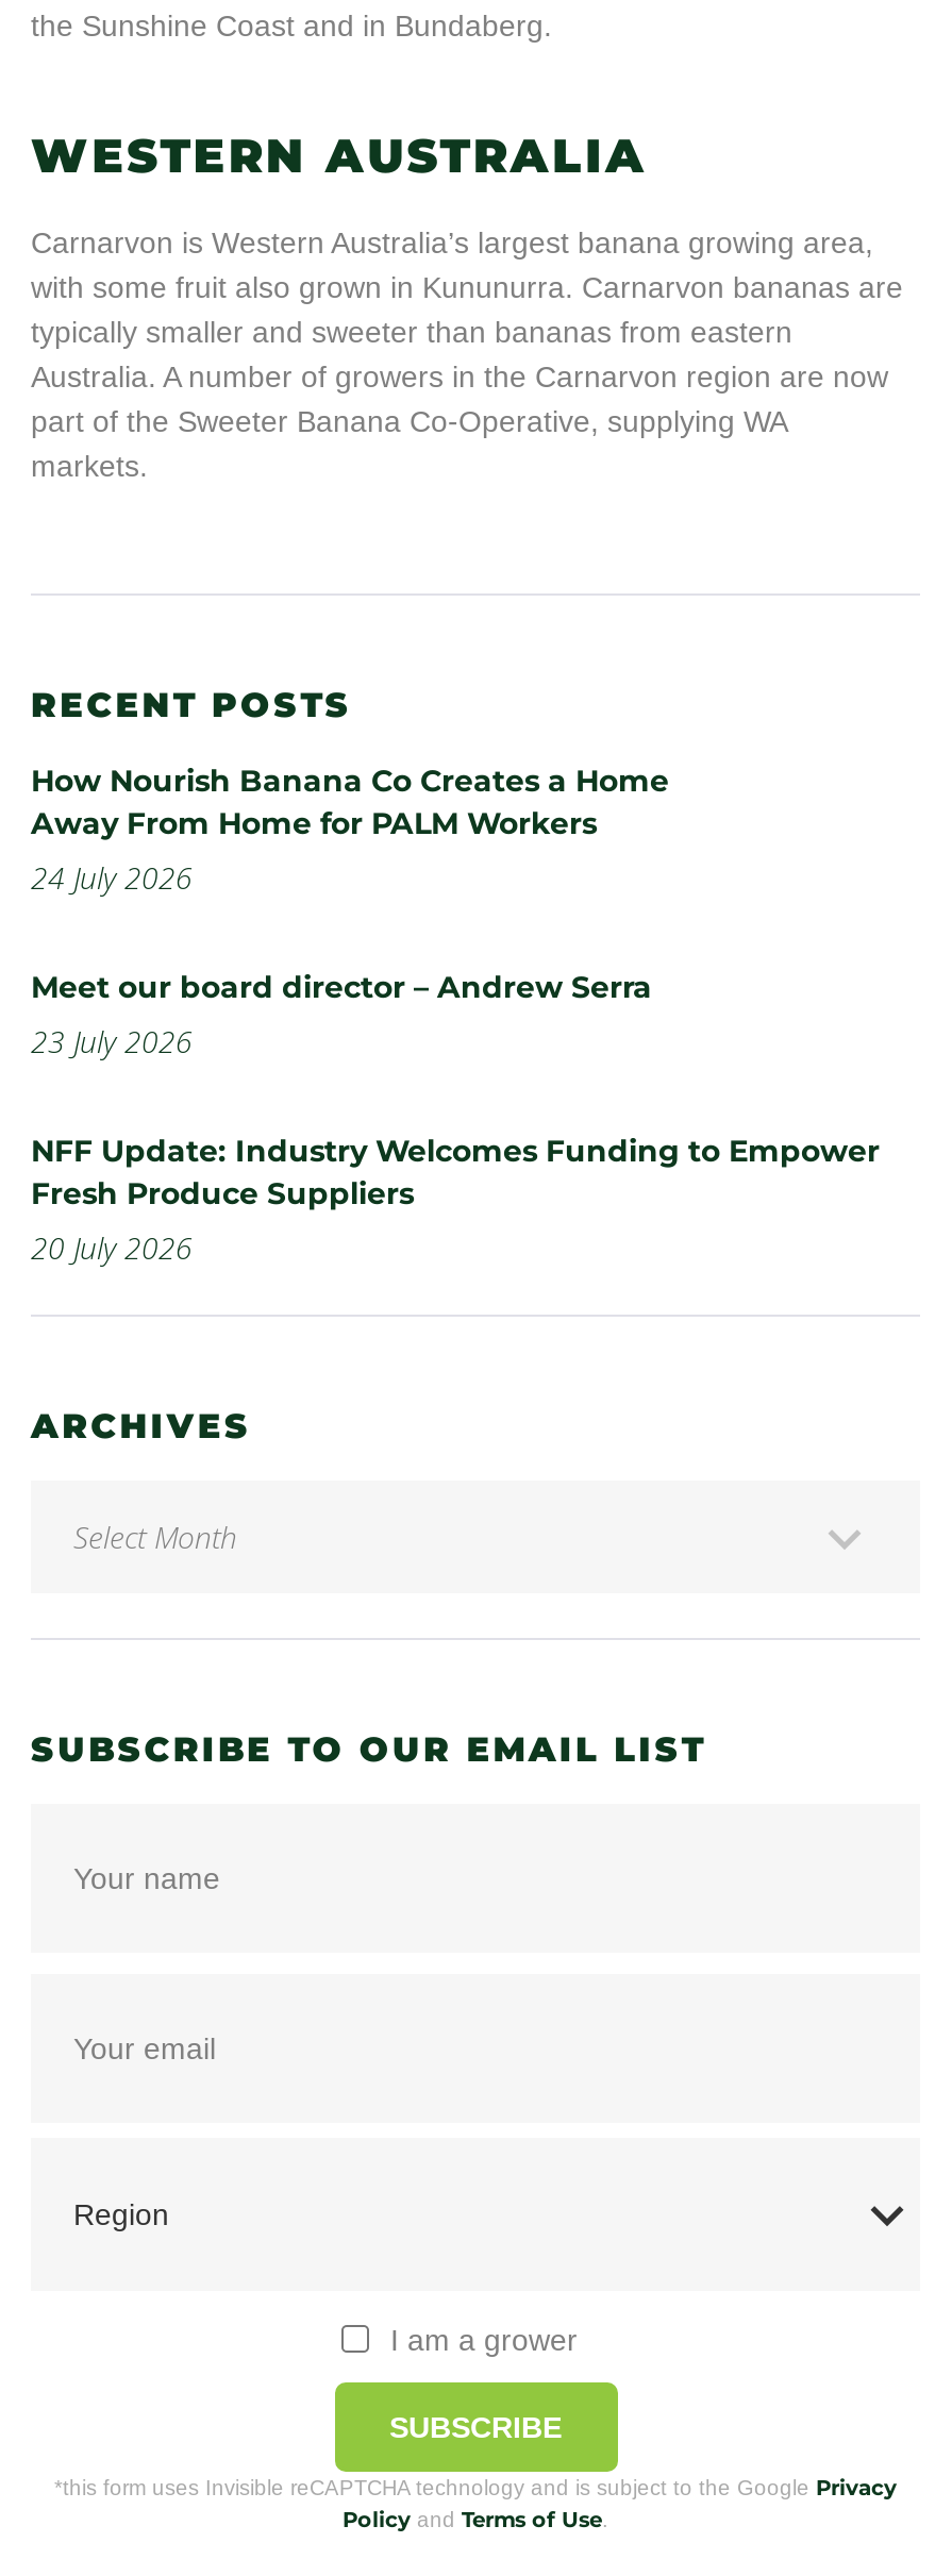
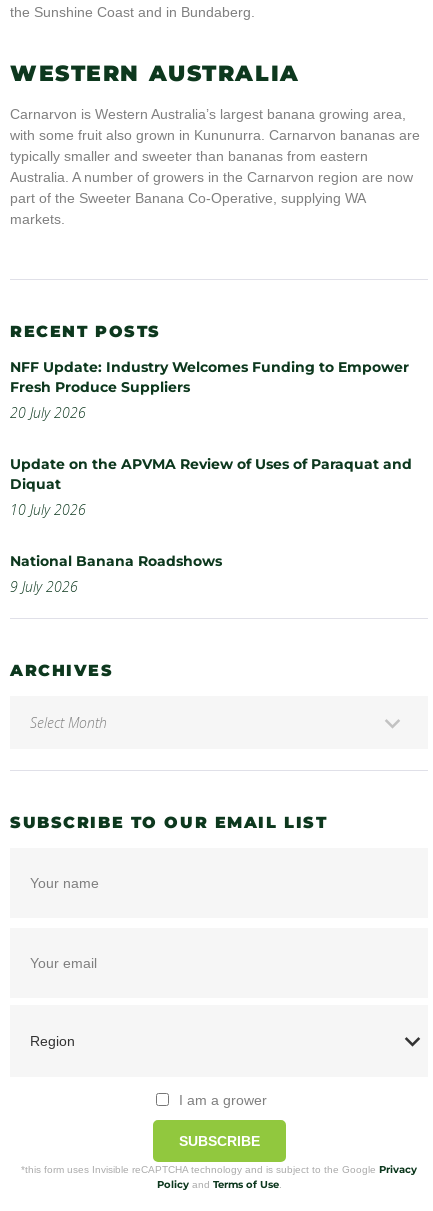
- How Nourish Banana Co Creates a Home
- Away From Home for PALM Workers
- 24 July 2026
- Meet our board director – Andrew Serra
- 23 July 2026

moved up: NFF Update: Industry Welcomes Funding to Empower | Fresh Produce Suppliers | 20 July 2026

+ Update on the APVMA Review of Uses of Paraquat and
+ Diquat
+ 10 July 2026
+ National Banana Roadshows
+ 9 July 2026
